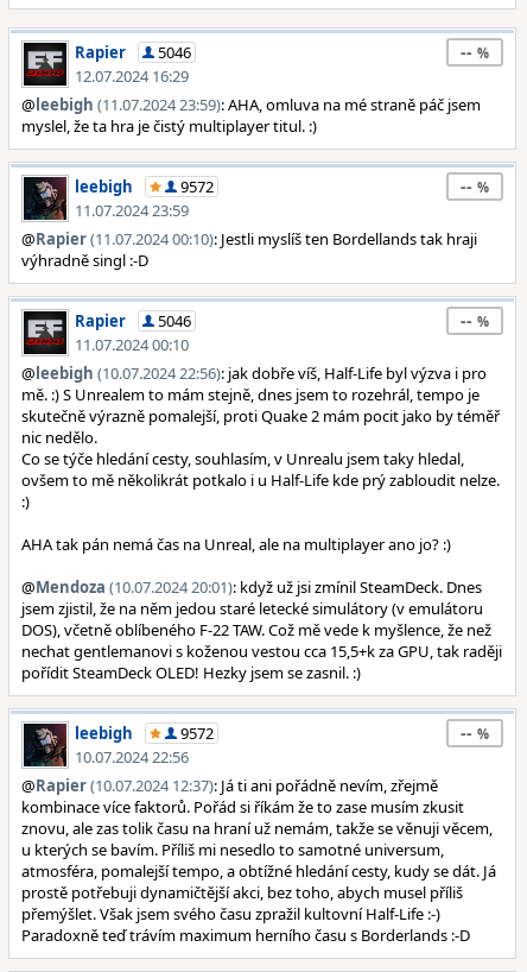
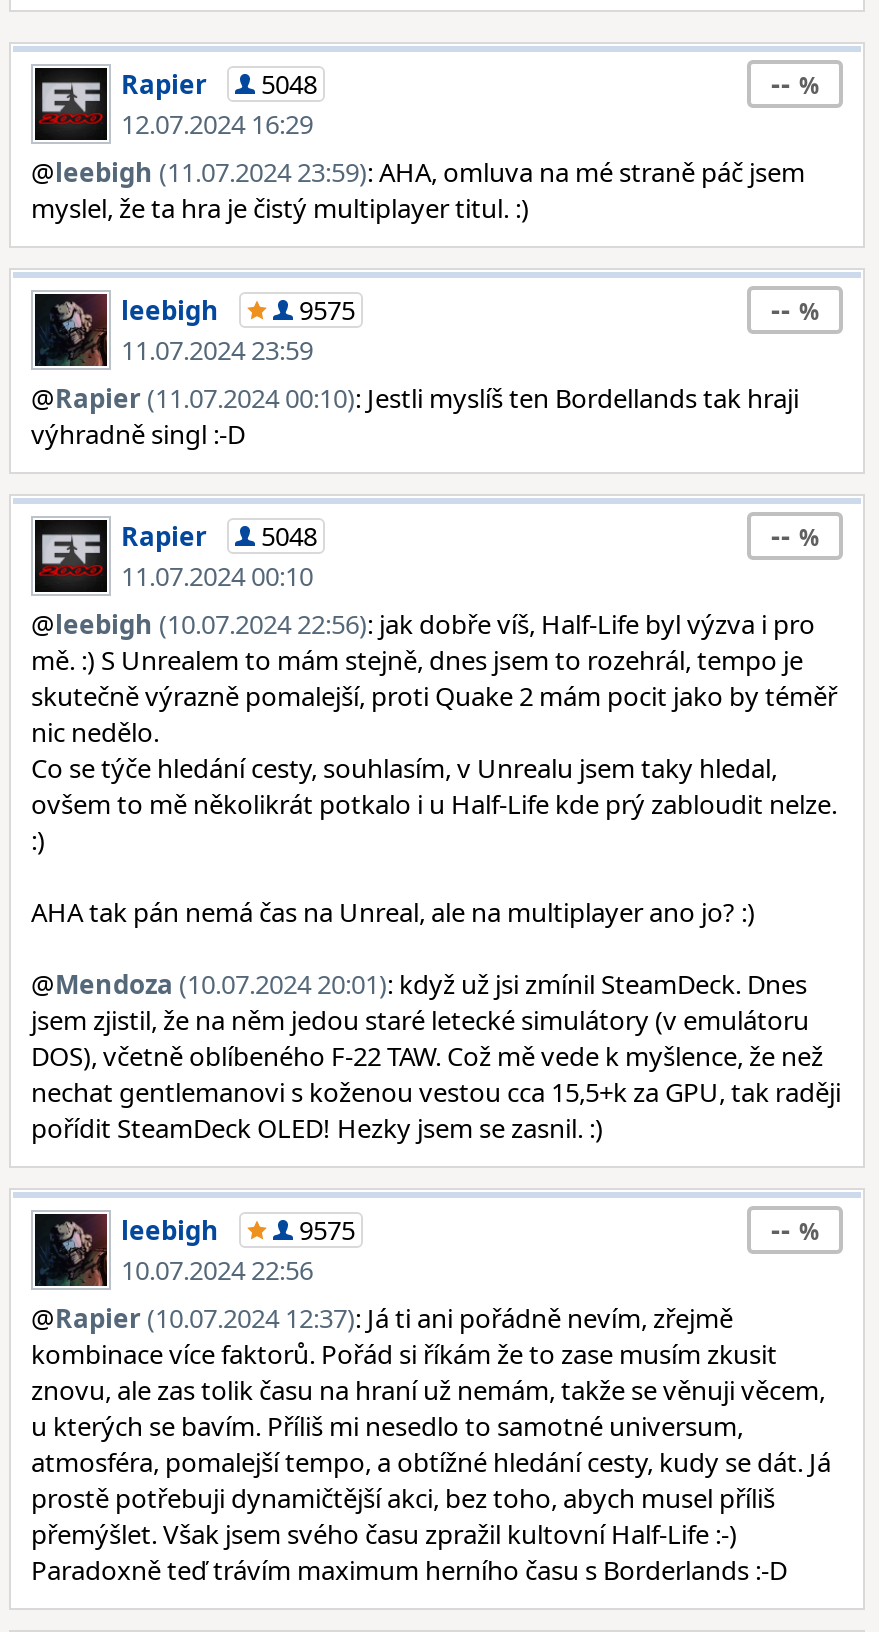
- Rapier 5046
+ Rapier 5048

- 9572
+ 9575

- Rapier 5046
+ Rapier 5048

- 9572
+ 9575
